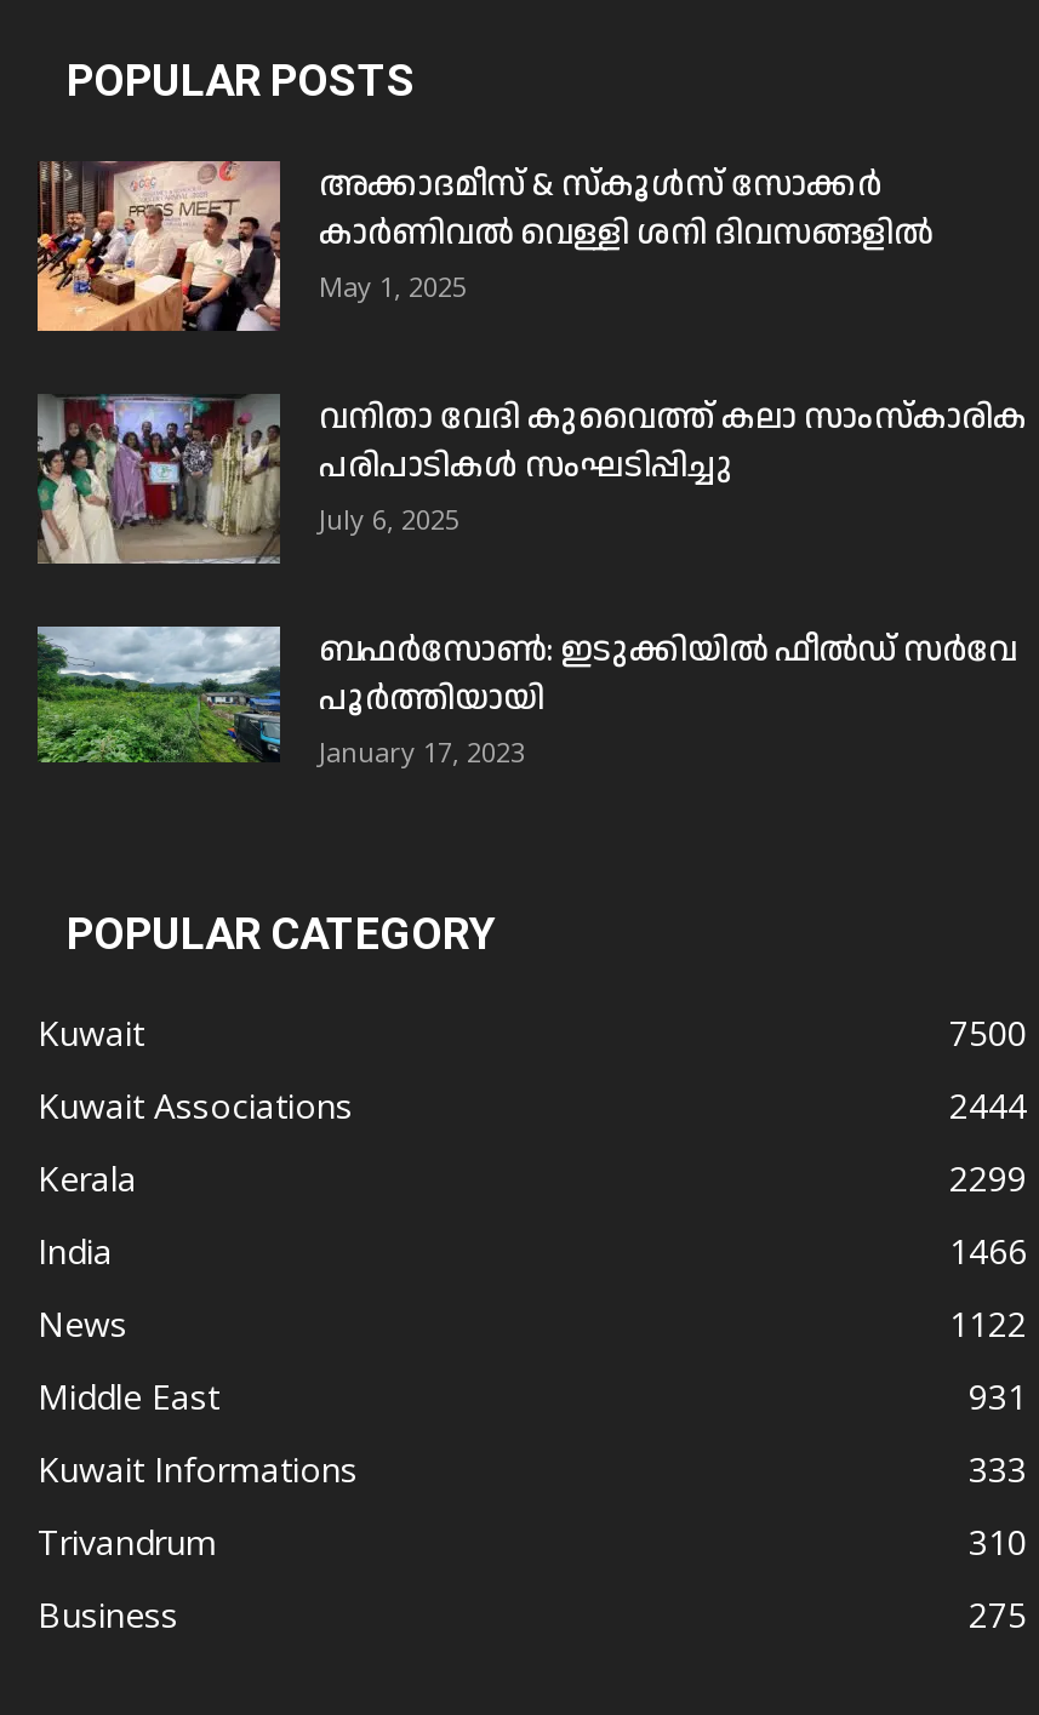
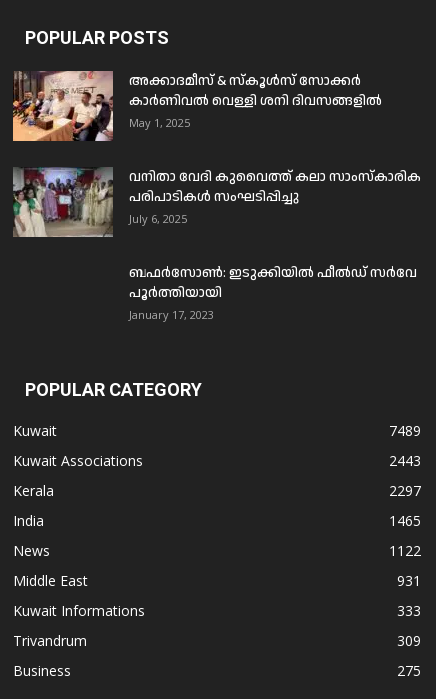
- [image]

- 7500
+ 7489

- 2444
+ 2443

- 2299
+ 2297

- 1466
+ 1465

- 310
+ 309
